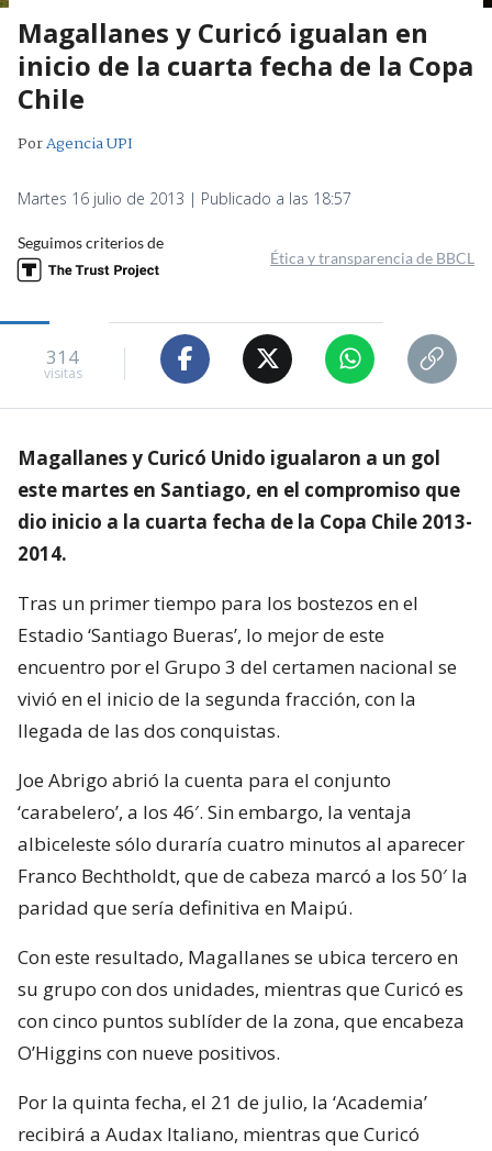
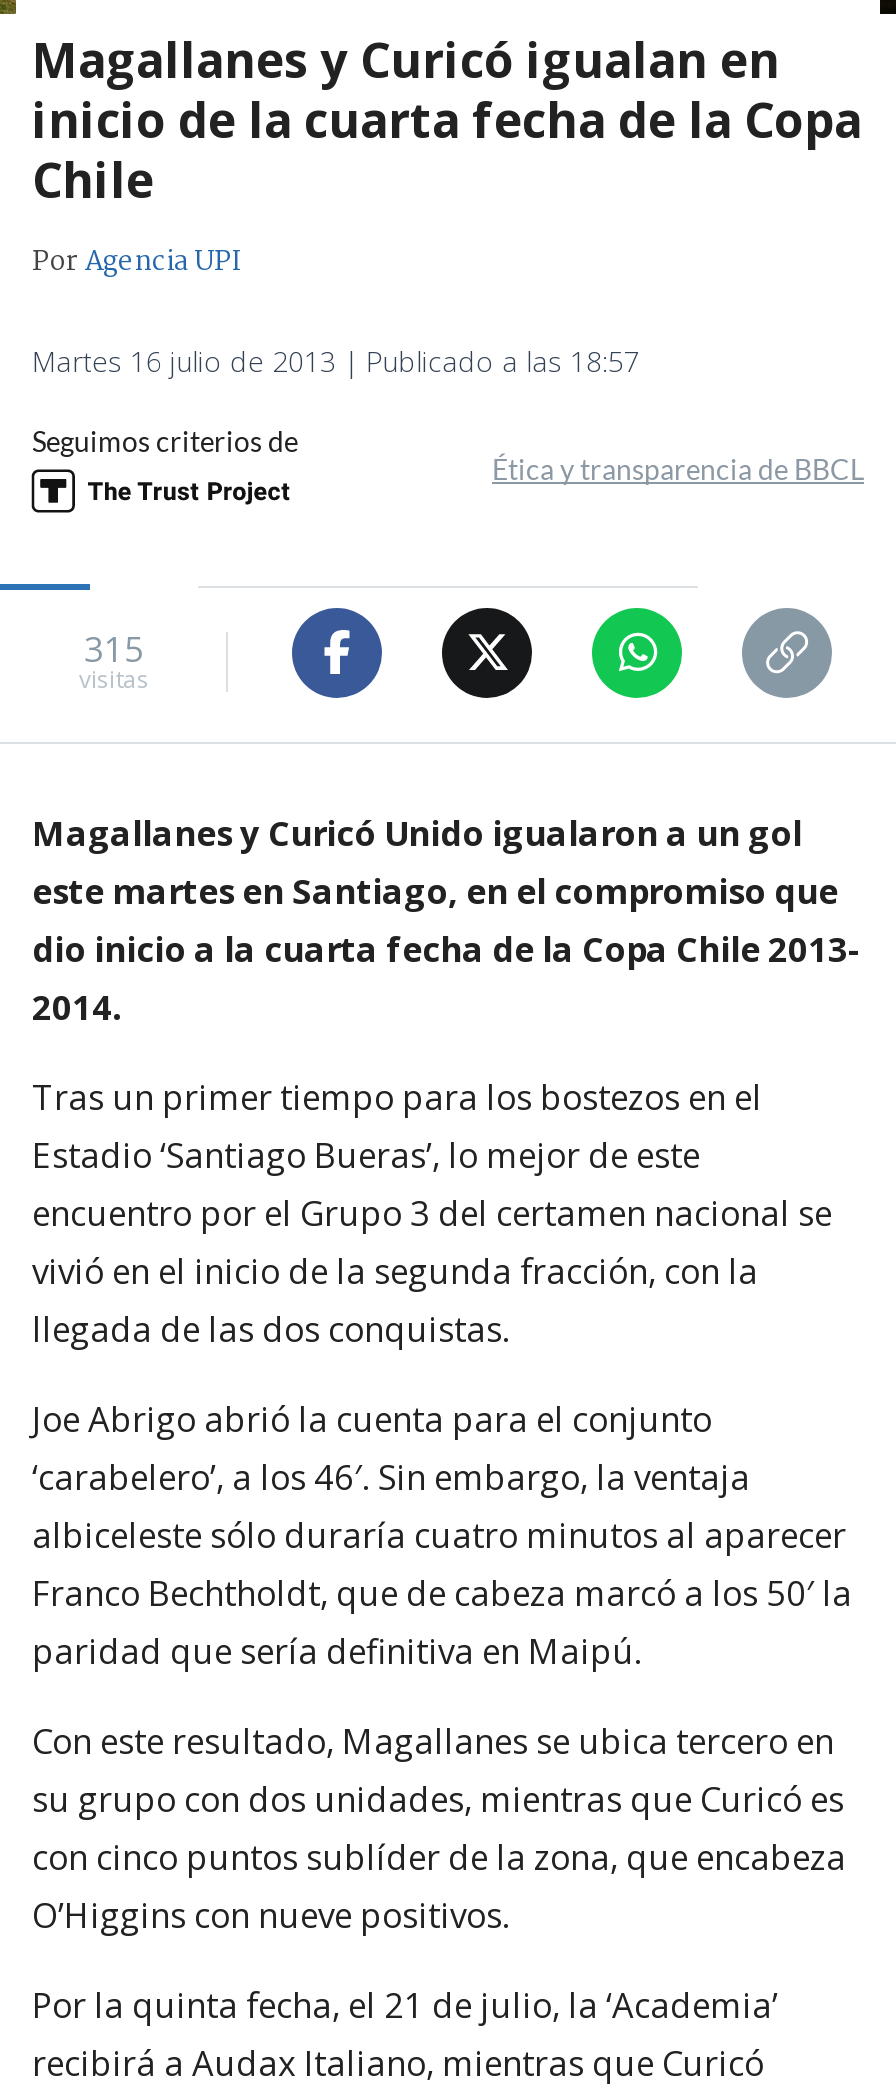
- 314
+ 315
